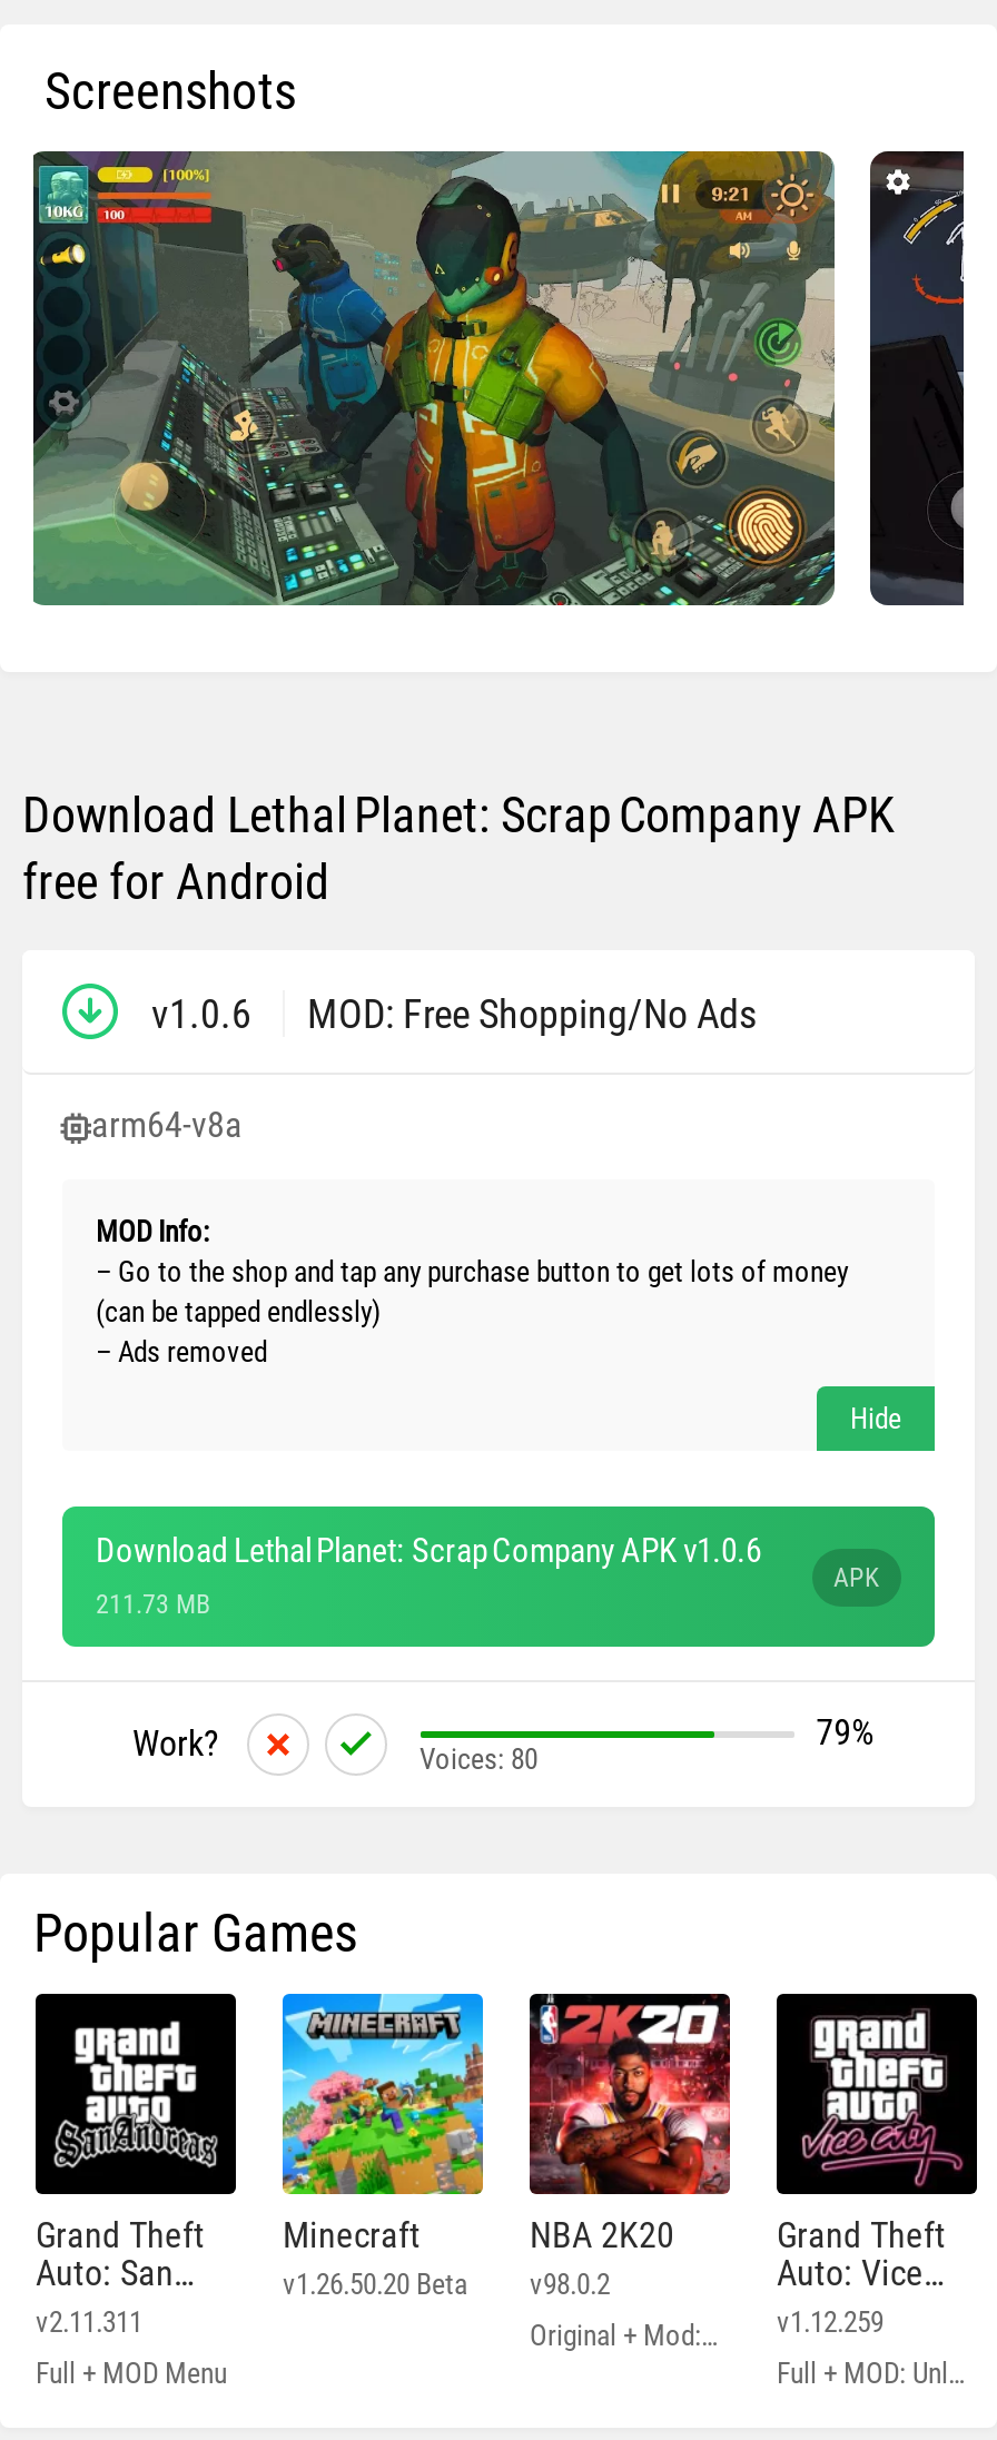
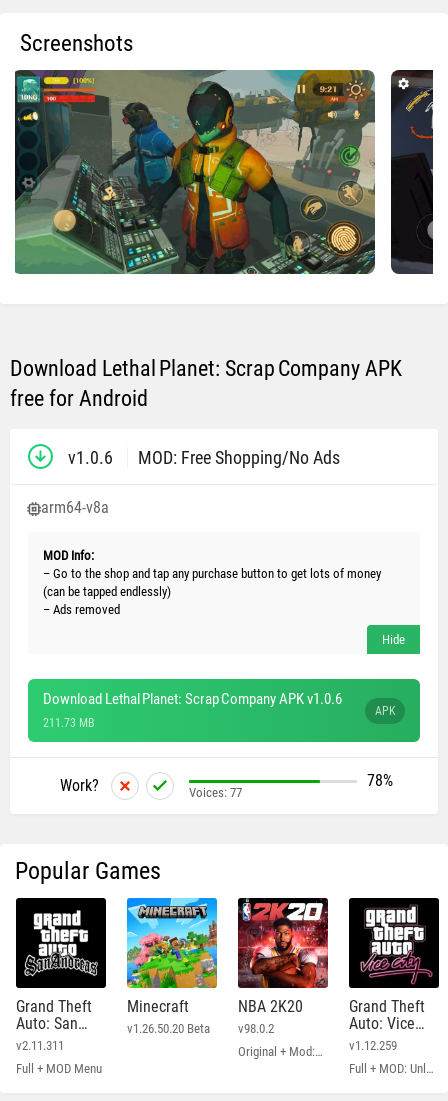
- 79%
+ 78%

- Voices: 80
+ Voices: 77
